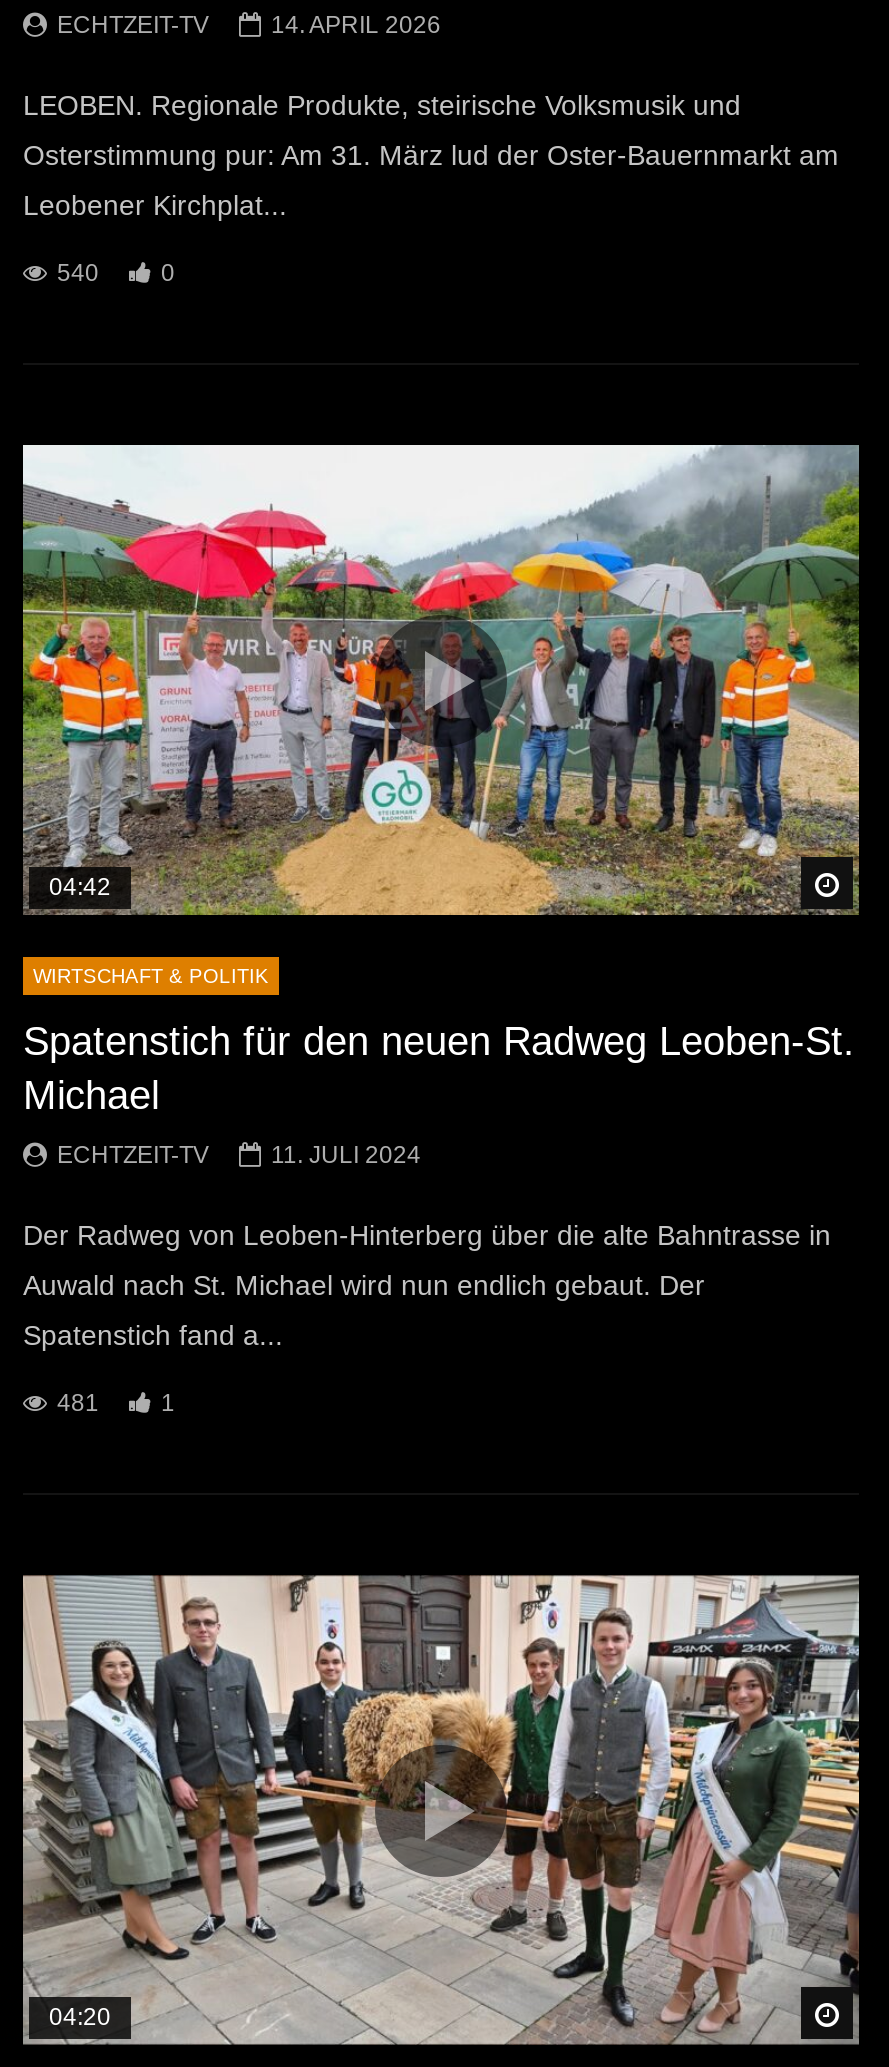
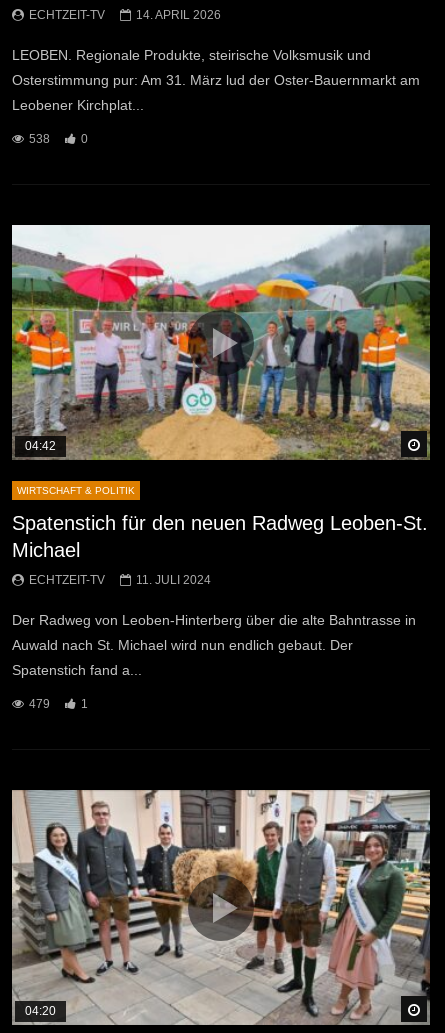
- 540
+ 538

- 481
+ 479
